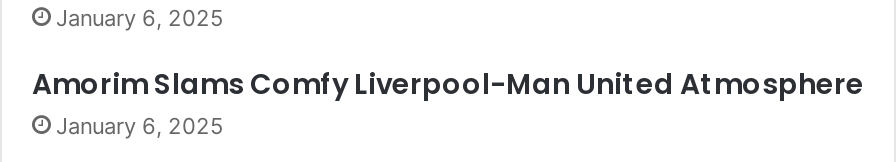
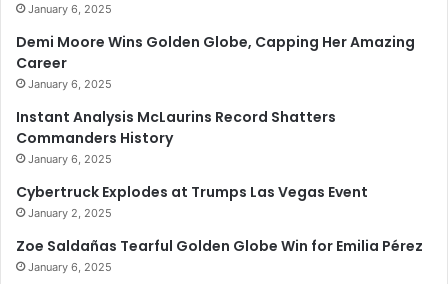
- Amorim Slams Comfy Liverpool-Man United Atmosphere
+ Demi Moore Wins Golden Globe, Capping Her Amazing
+ Career
+ January 6, 2025
+ Instant Analysis McLaurins Record Shatters
+ Commanders History
+ January 6, 2025
+ Cybertruck Explodes at Trumps Las Vegas Event
+ January 2, 2025
+ Zoe Saldañas Tearful Golden Globe Win for Emilia Pérez
